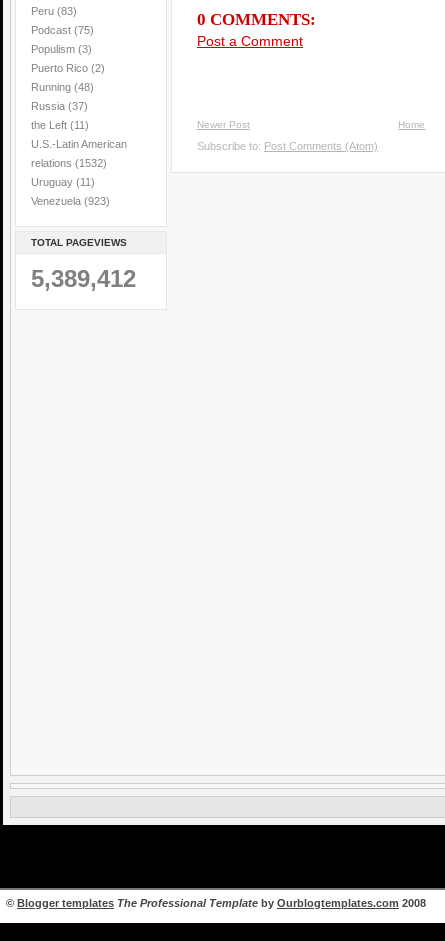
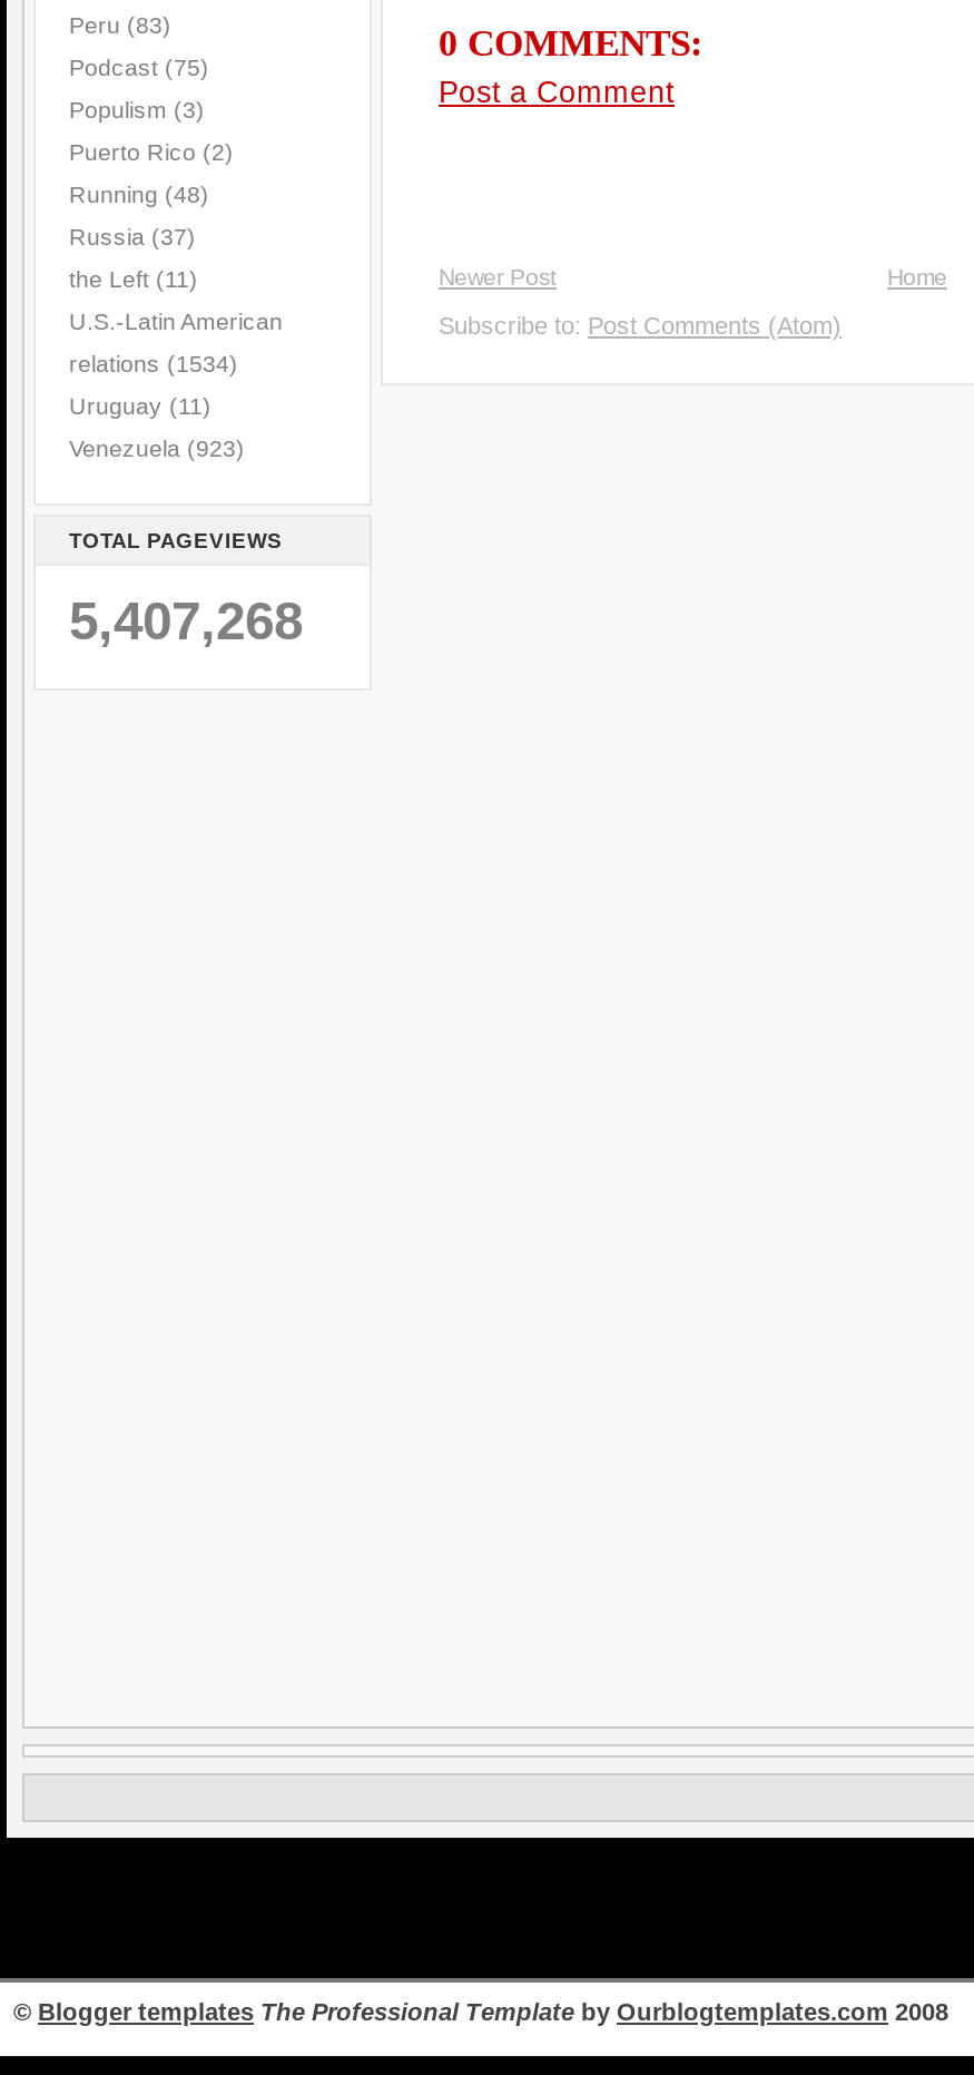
- relations (1532)
+ relations (1534)

- 5,389,412
+ 5,407,268
